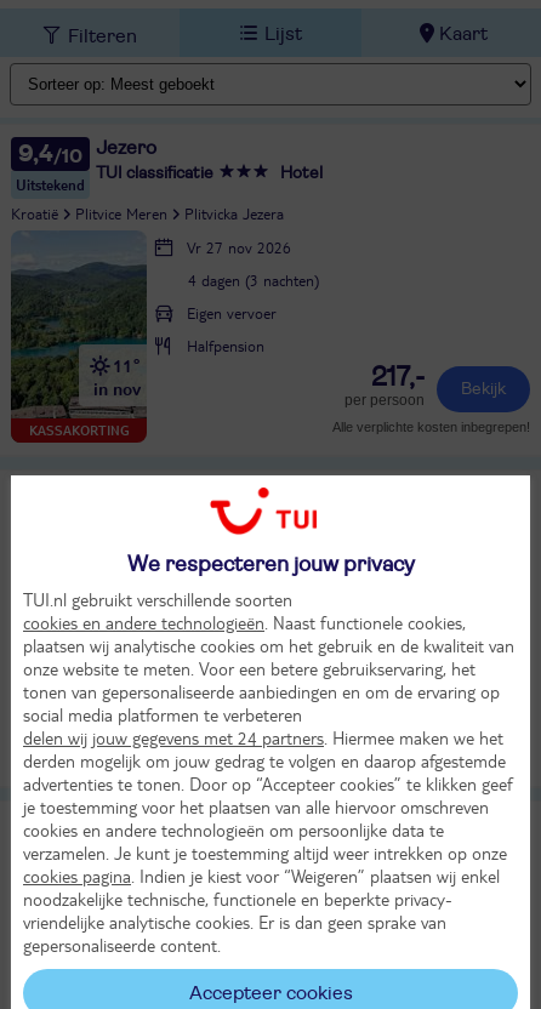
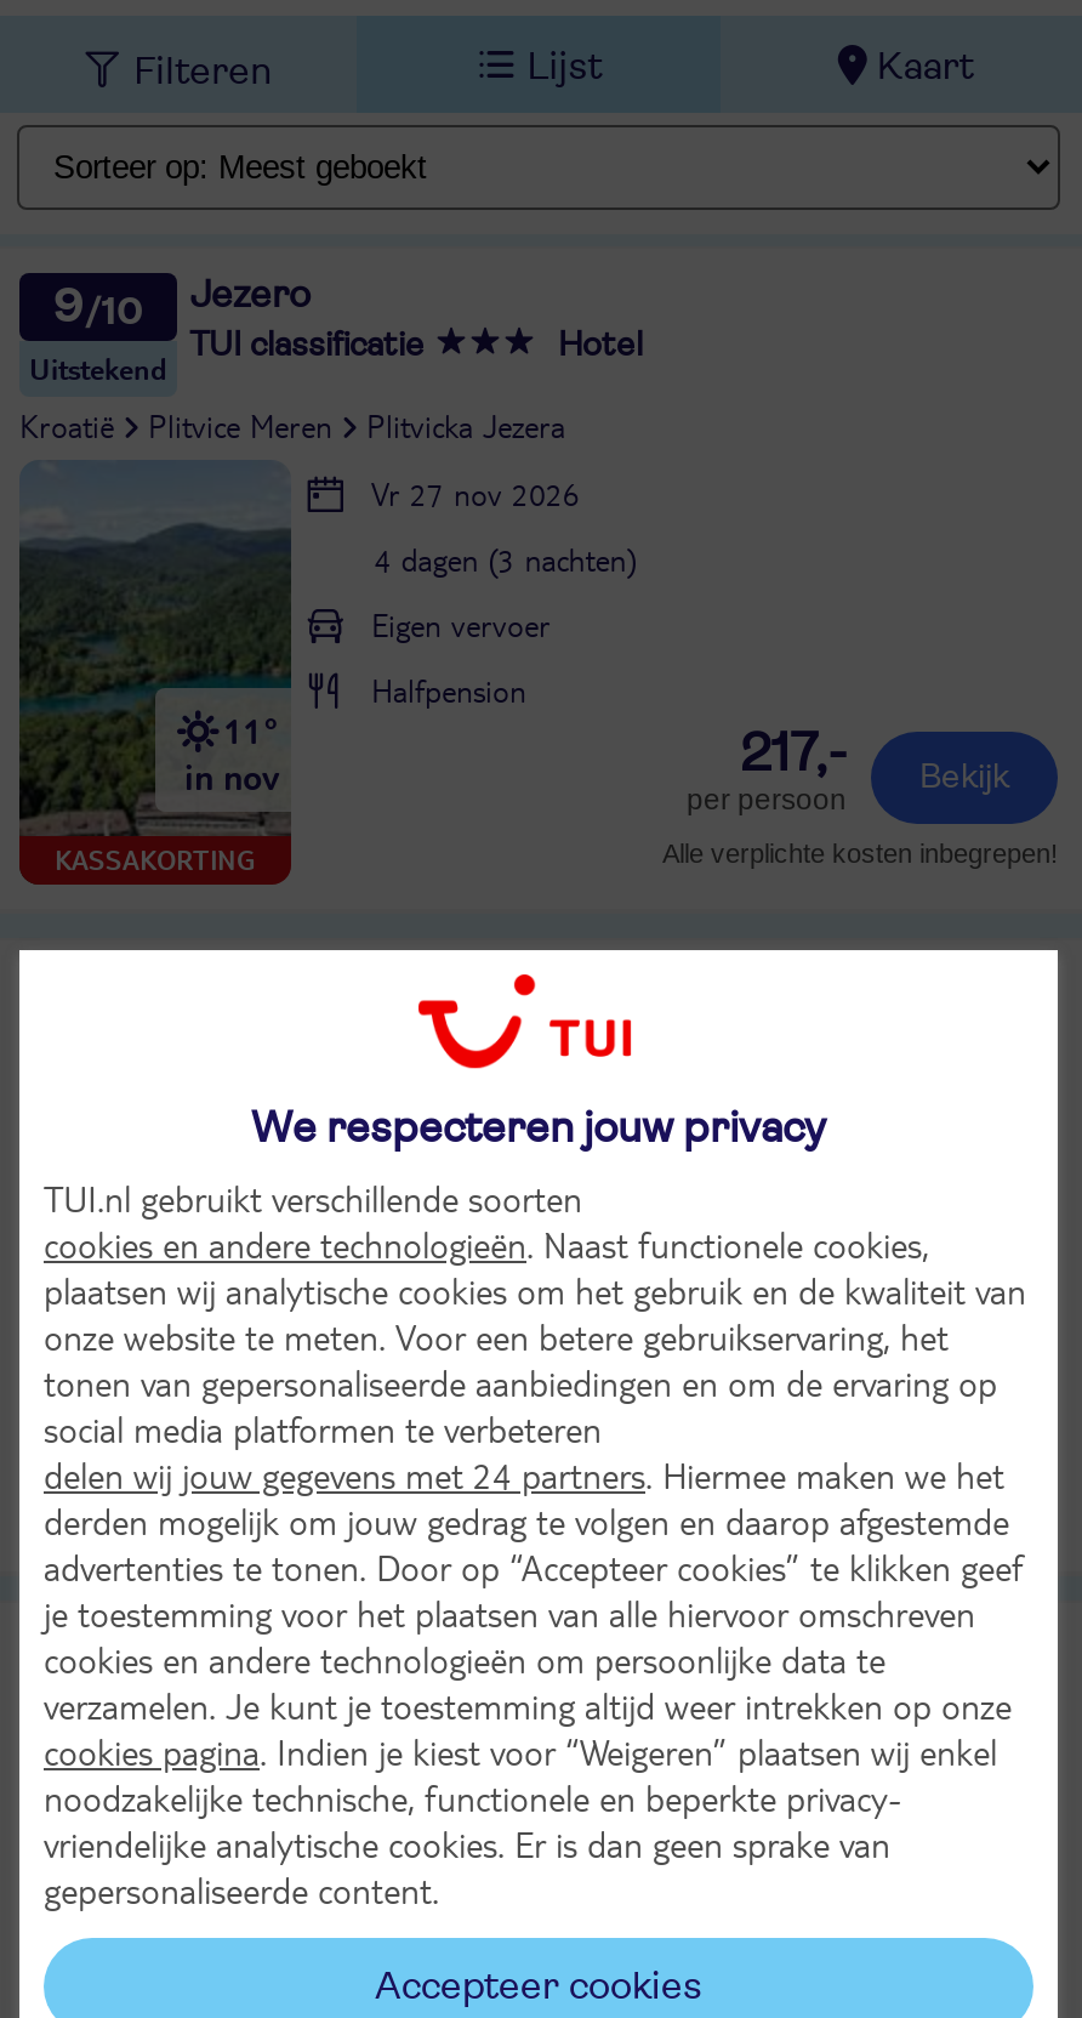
- 9,4
+ 9
